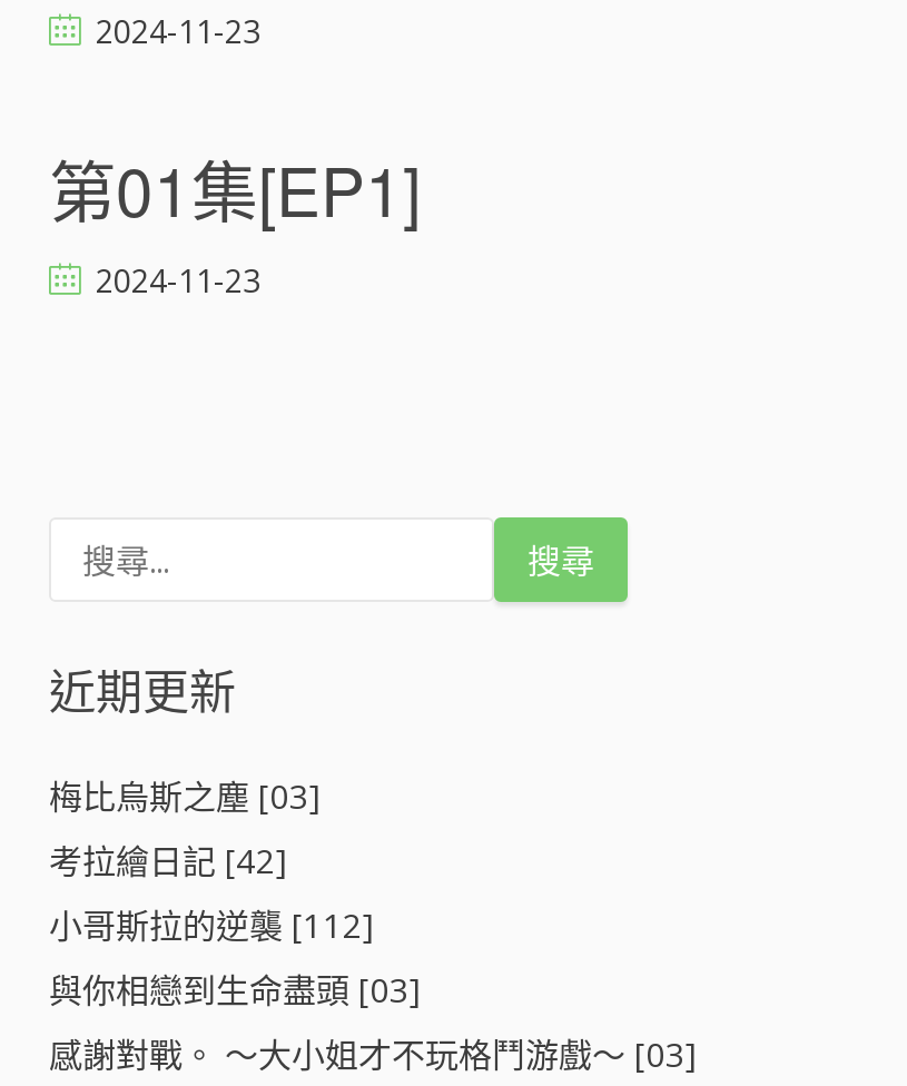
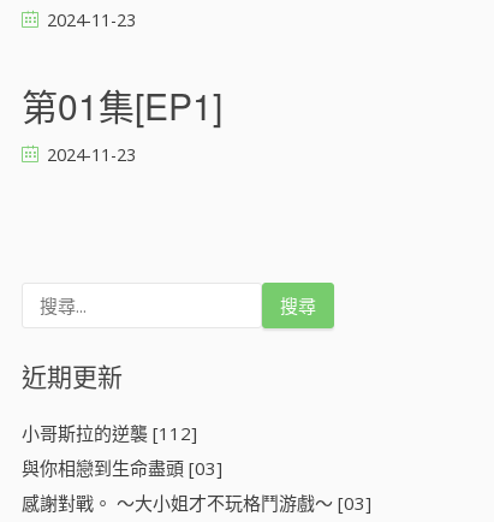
- 梅比烏斯之塵 [03]
- 考拉繪日記 [42]
